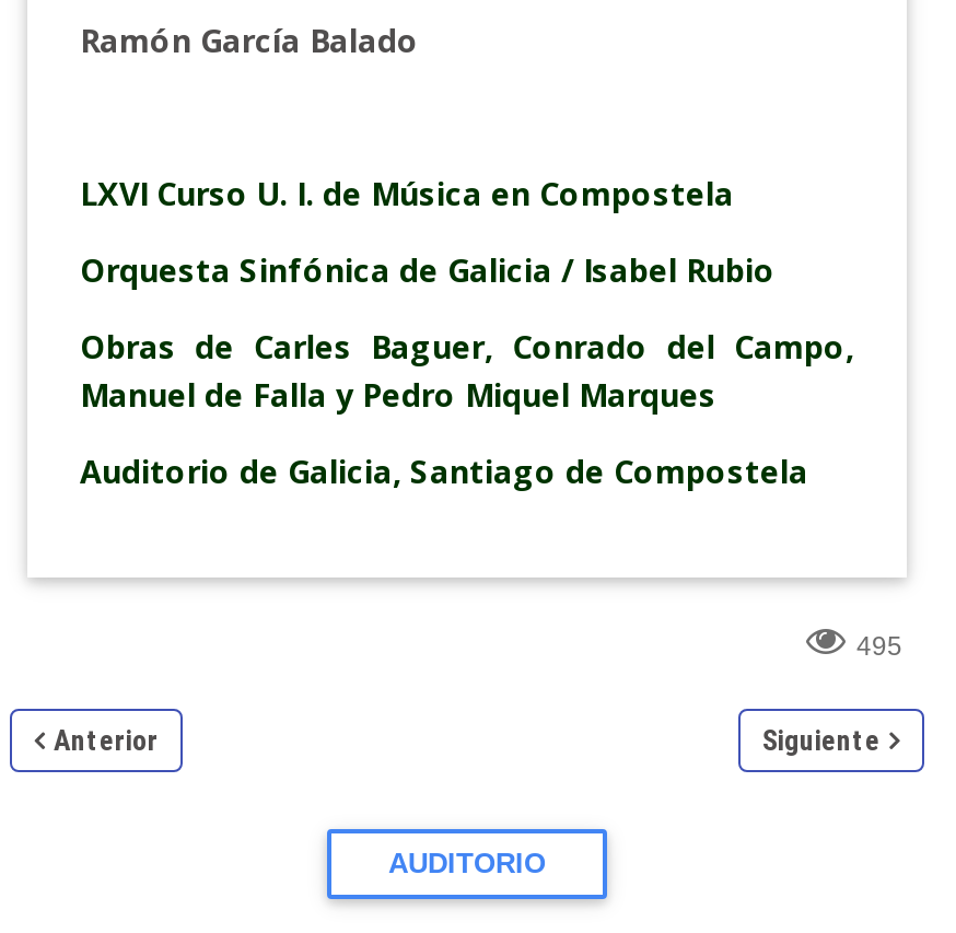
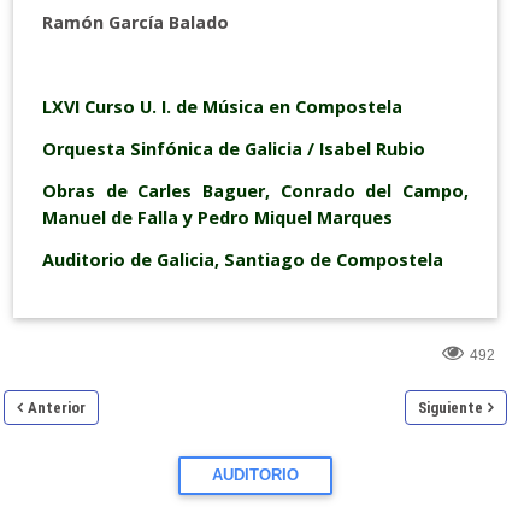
- 495
+ 492
